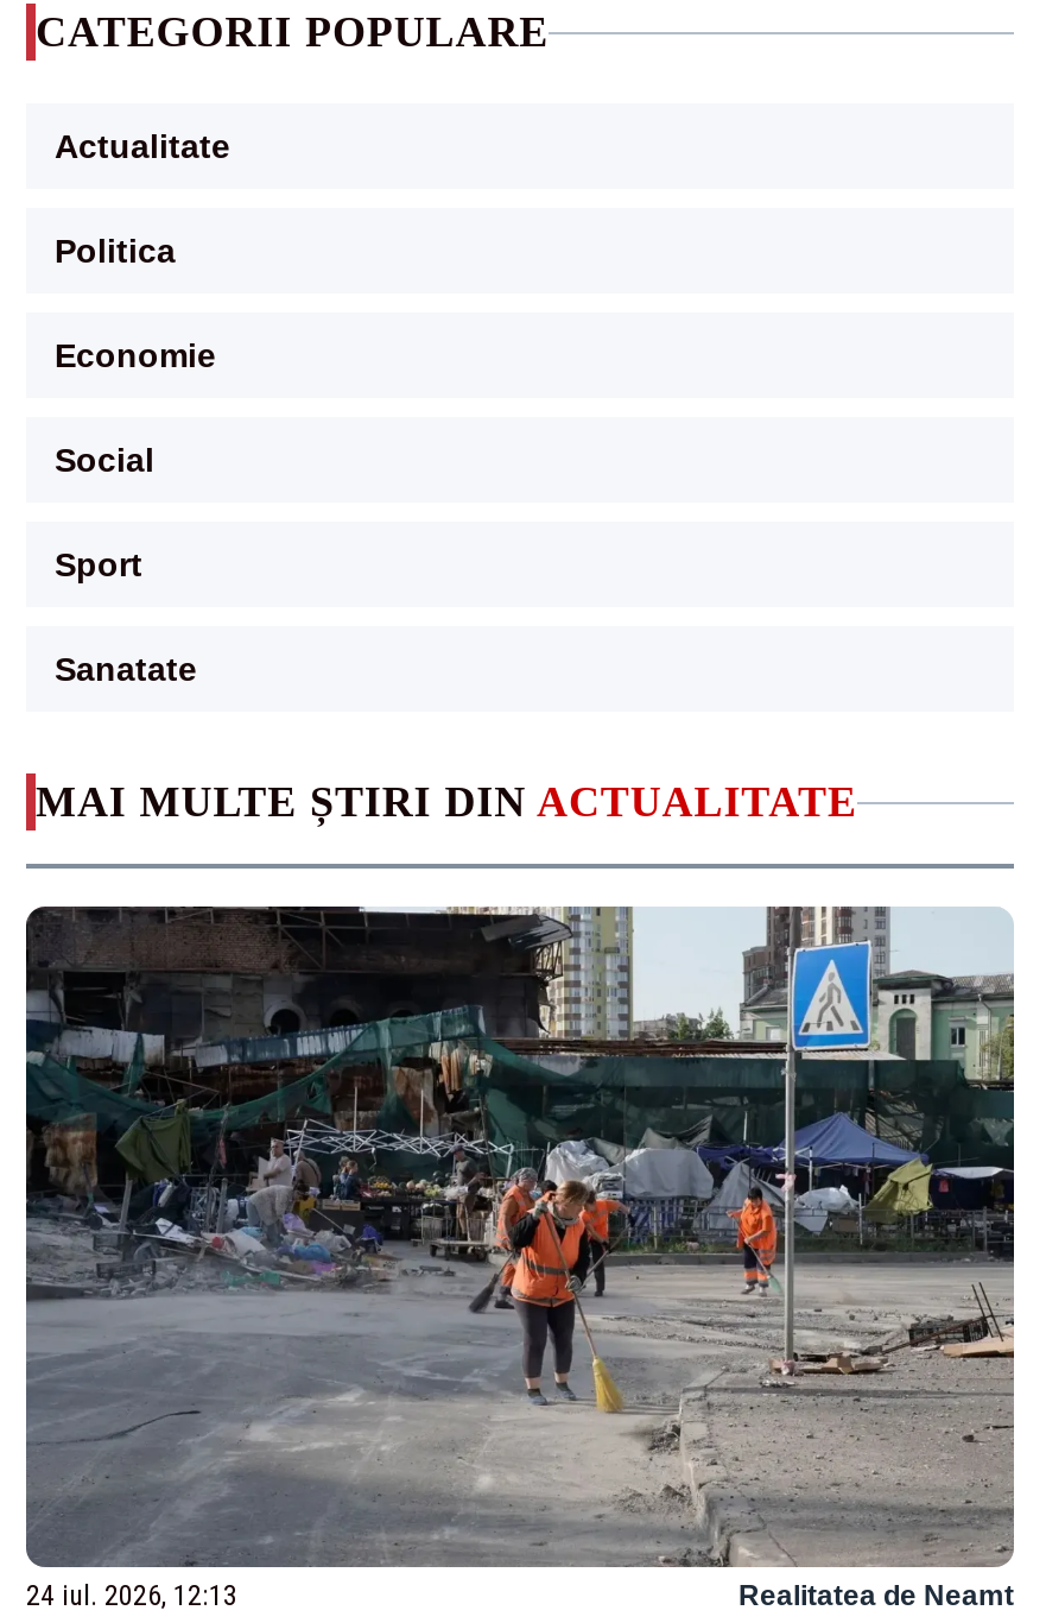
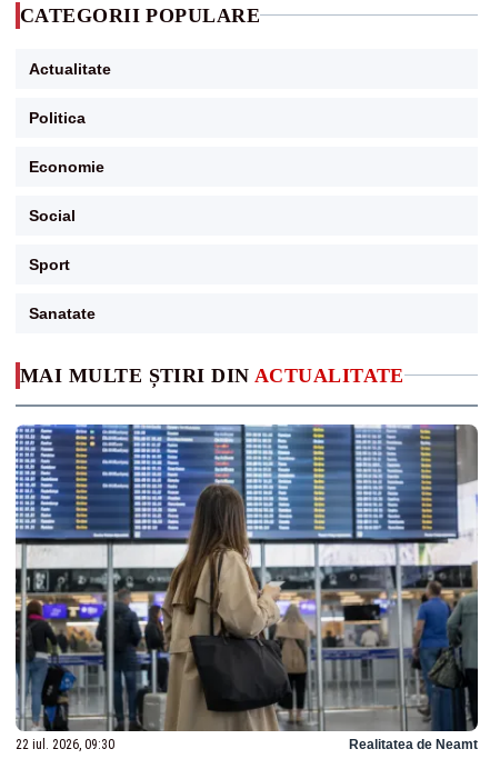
- [image]
- 24 iul. 2026, 12:13
+ [image]
+ 22 iul. 2026, 09:30
